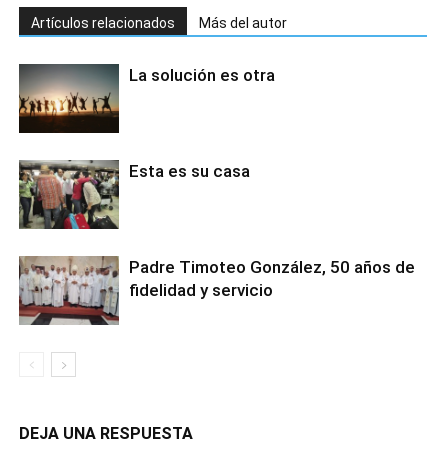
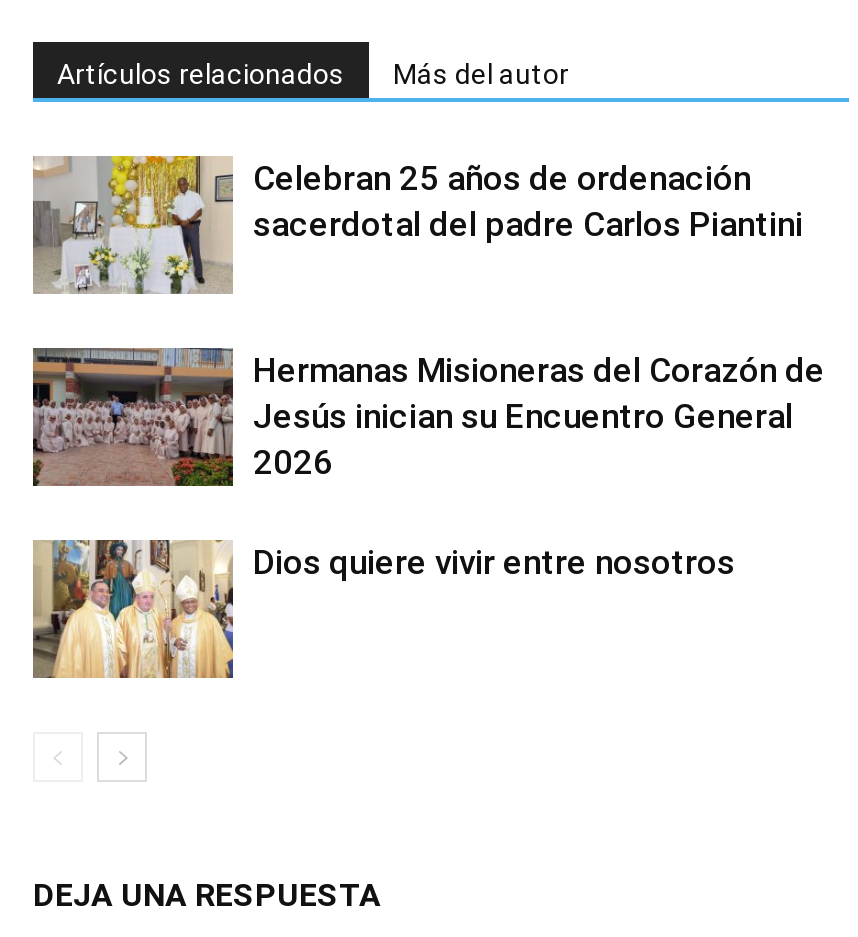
- [image]
- La solución es otra
+ [image]
+ Celebran 25 años de ordenación
+ sacerdotal del padre Carlos Piantini

- [image]
- Esta es su casa
+ [image]
+ Hermanas Misioneras del Corazón de
+ Jesús inician su Encuentro General
+ 2026

- [image]
- Padre Timoteo González, 50 años de
- fidelidad y servicio
+ [image]
+ Dios quiere vivir entre nosotros
